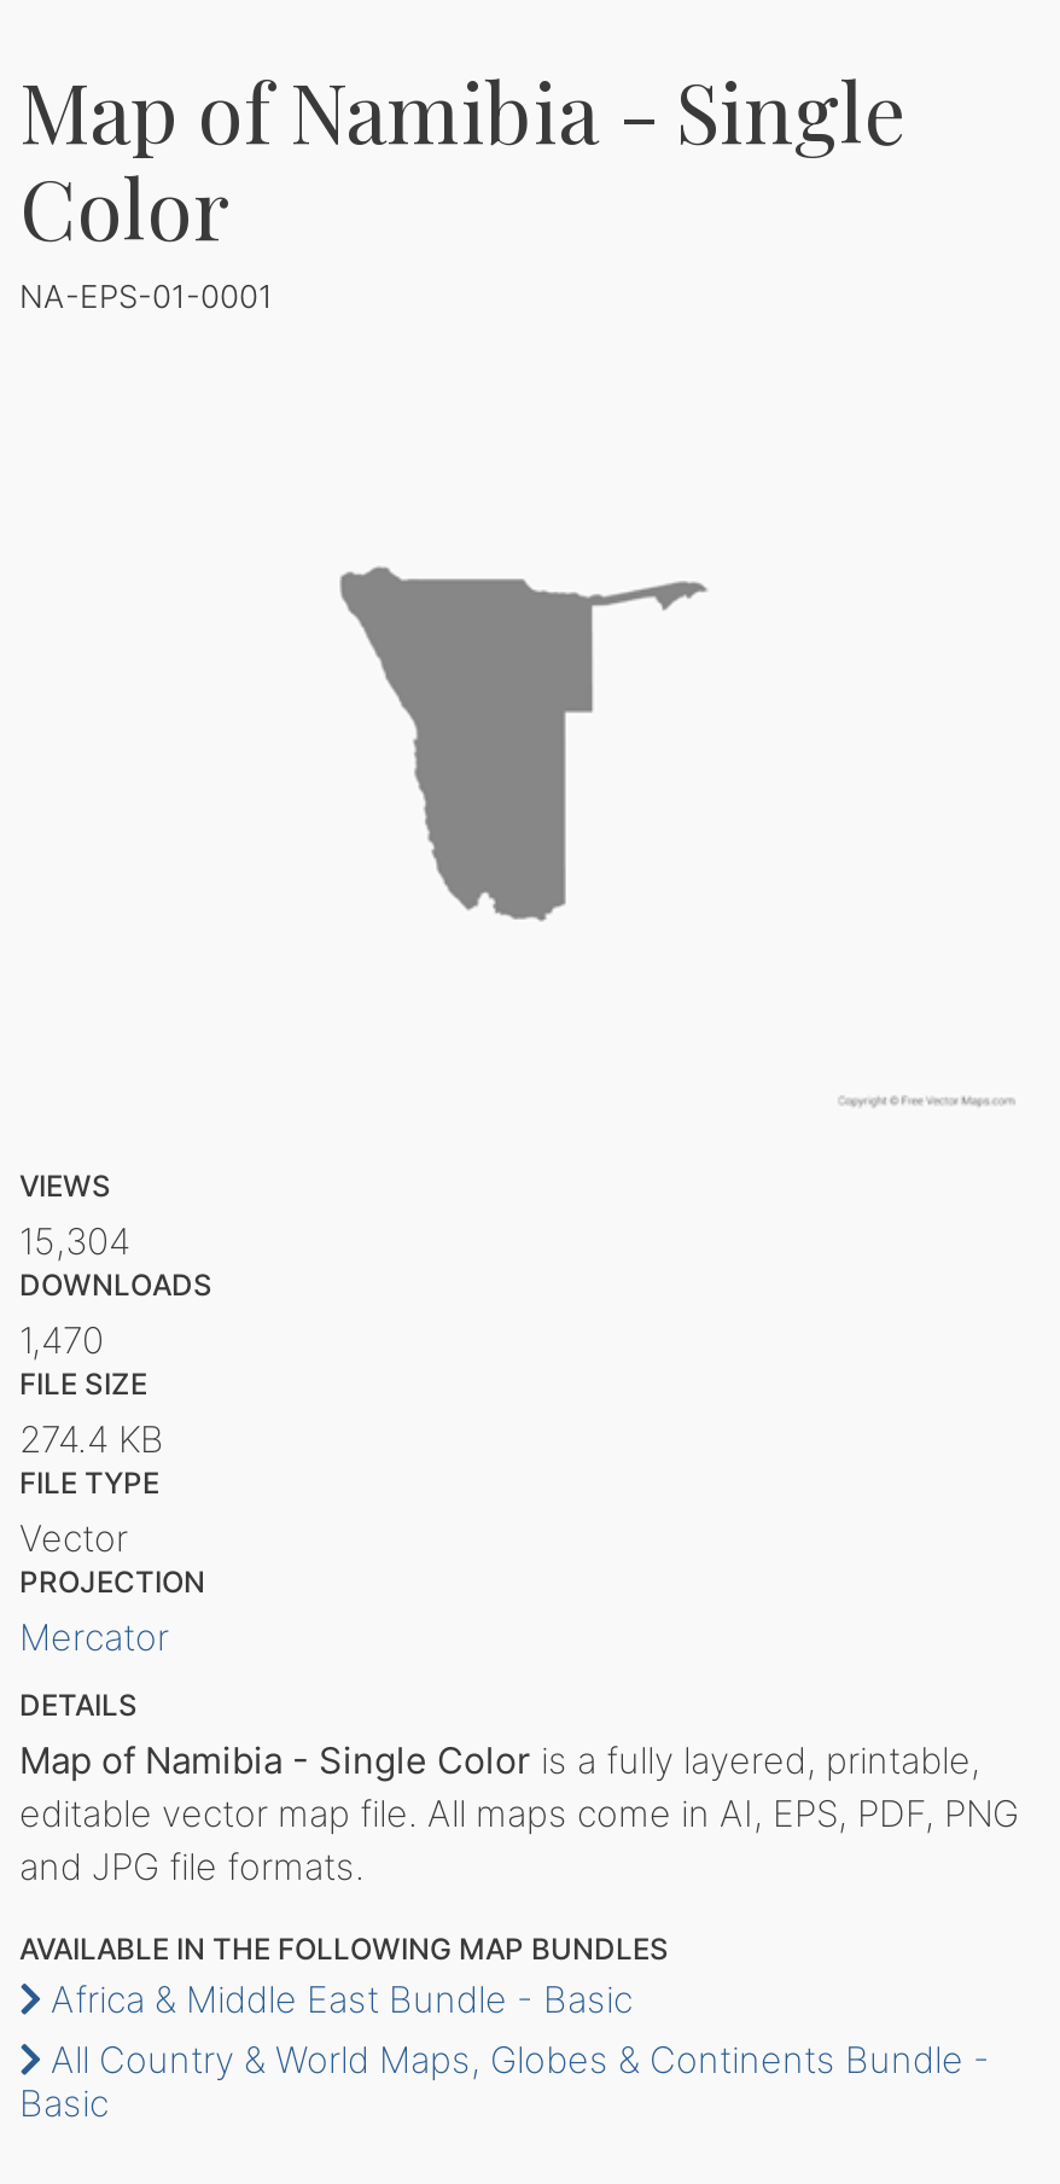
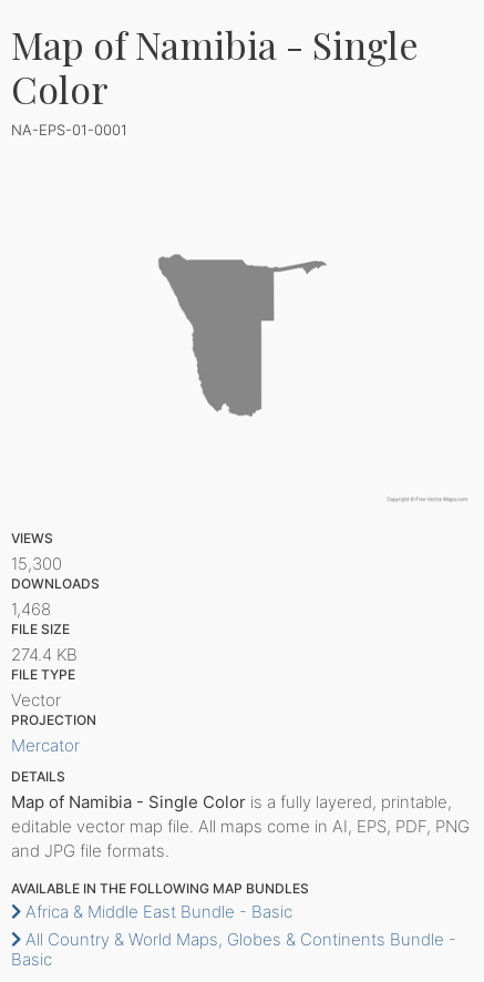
- 15,304
+ 15,300

- 1,470
+ 1,468
